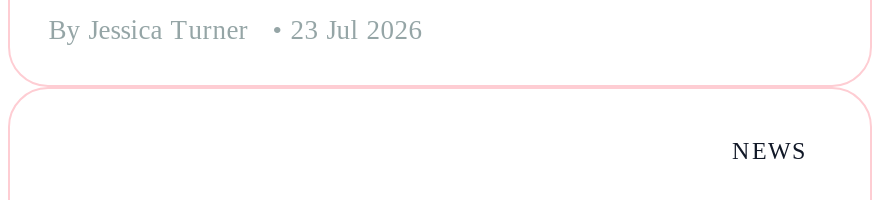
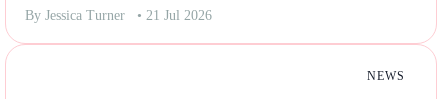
- By Jessica Turner • 23 Jul 2026
+ By Jessica Turner • 21 Jul 2026
